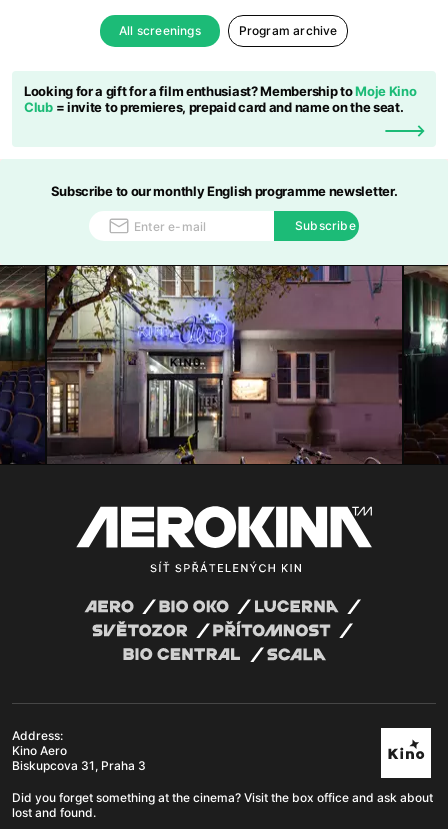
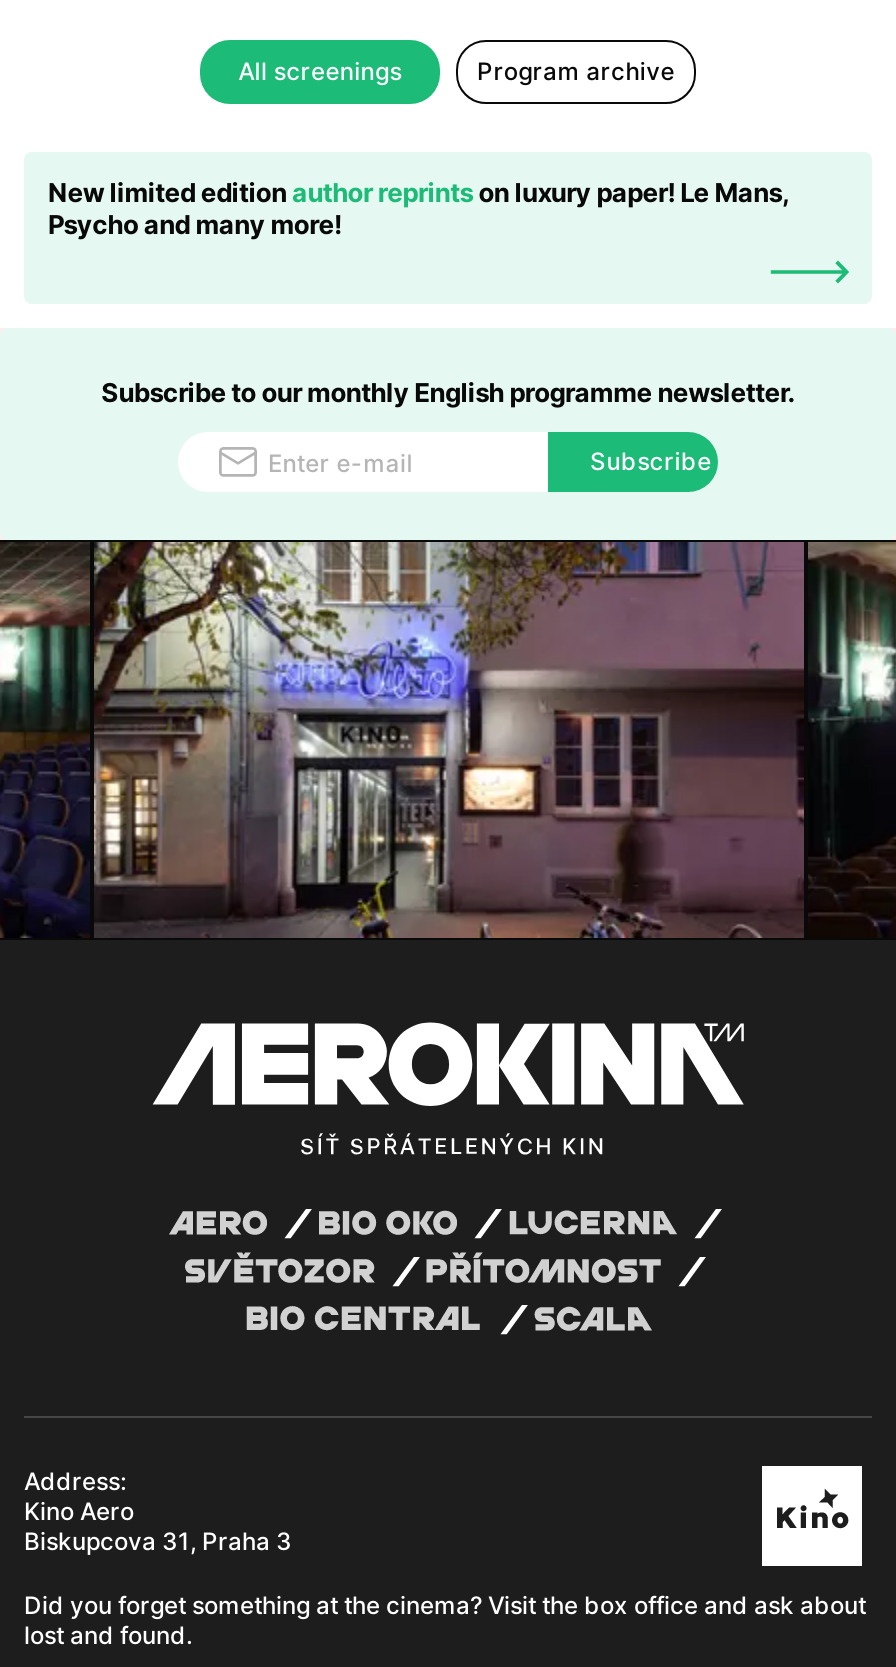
- Looking for a gift for a film enthusiast? Membership to Moje Kino
- Club = invite to premieres, prepaid card and name on the seat.
+ New limited edition author reprints on luxury paper! Le Mans,
+ Psycho and many more!
